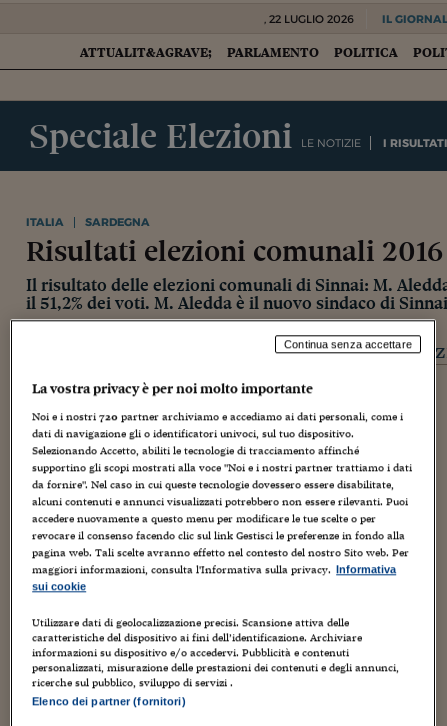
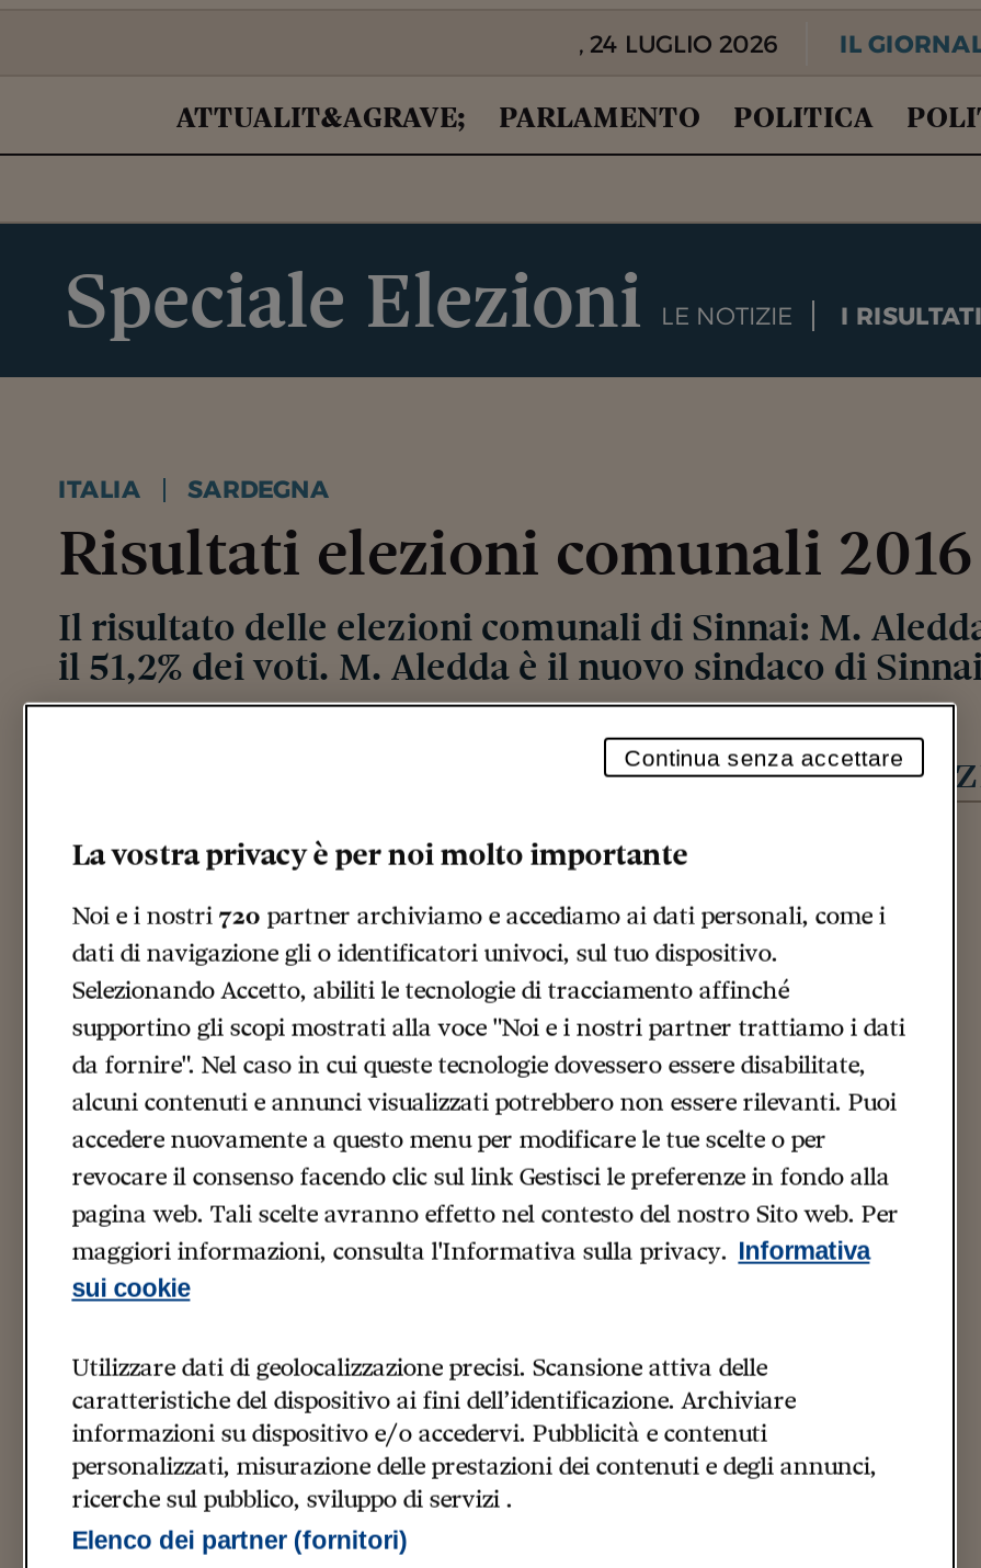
- , 22 LUGLIO 2026
+ , 24 LUGLIO 2026
